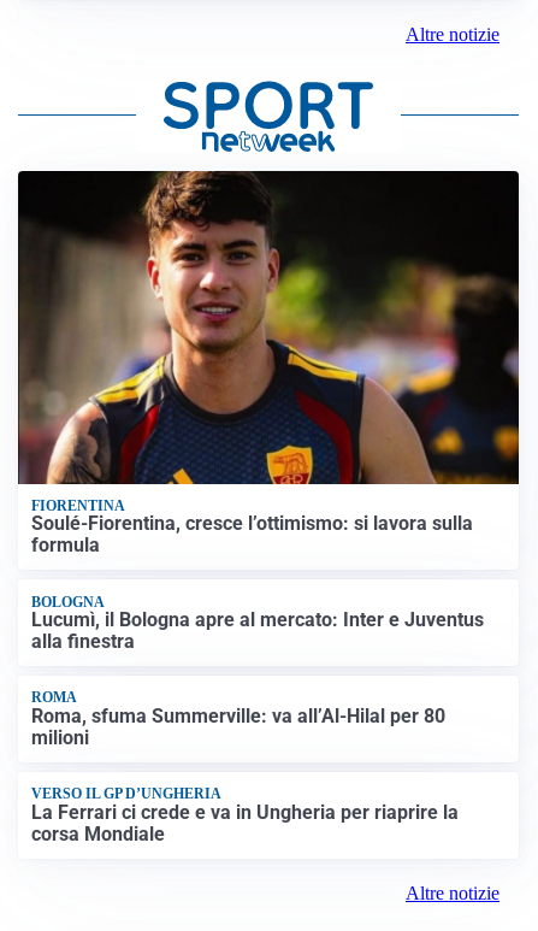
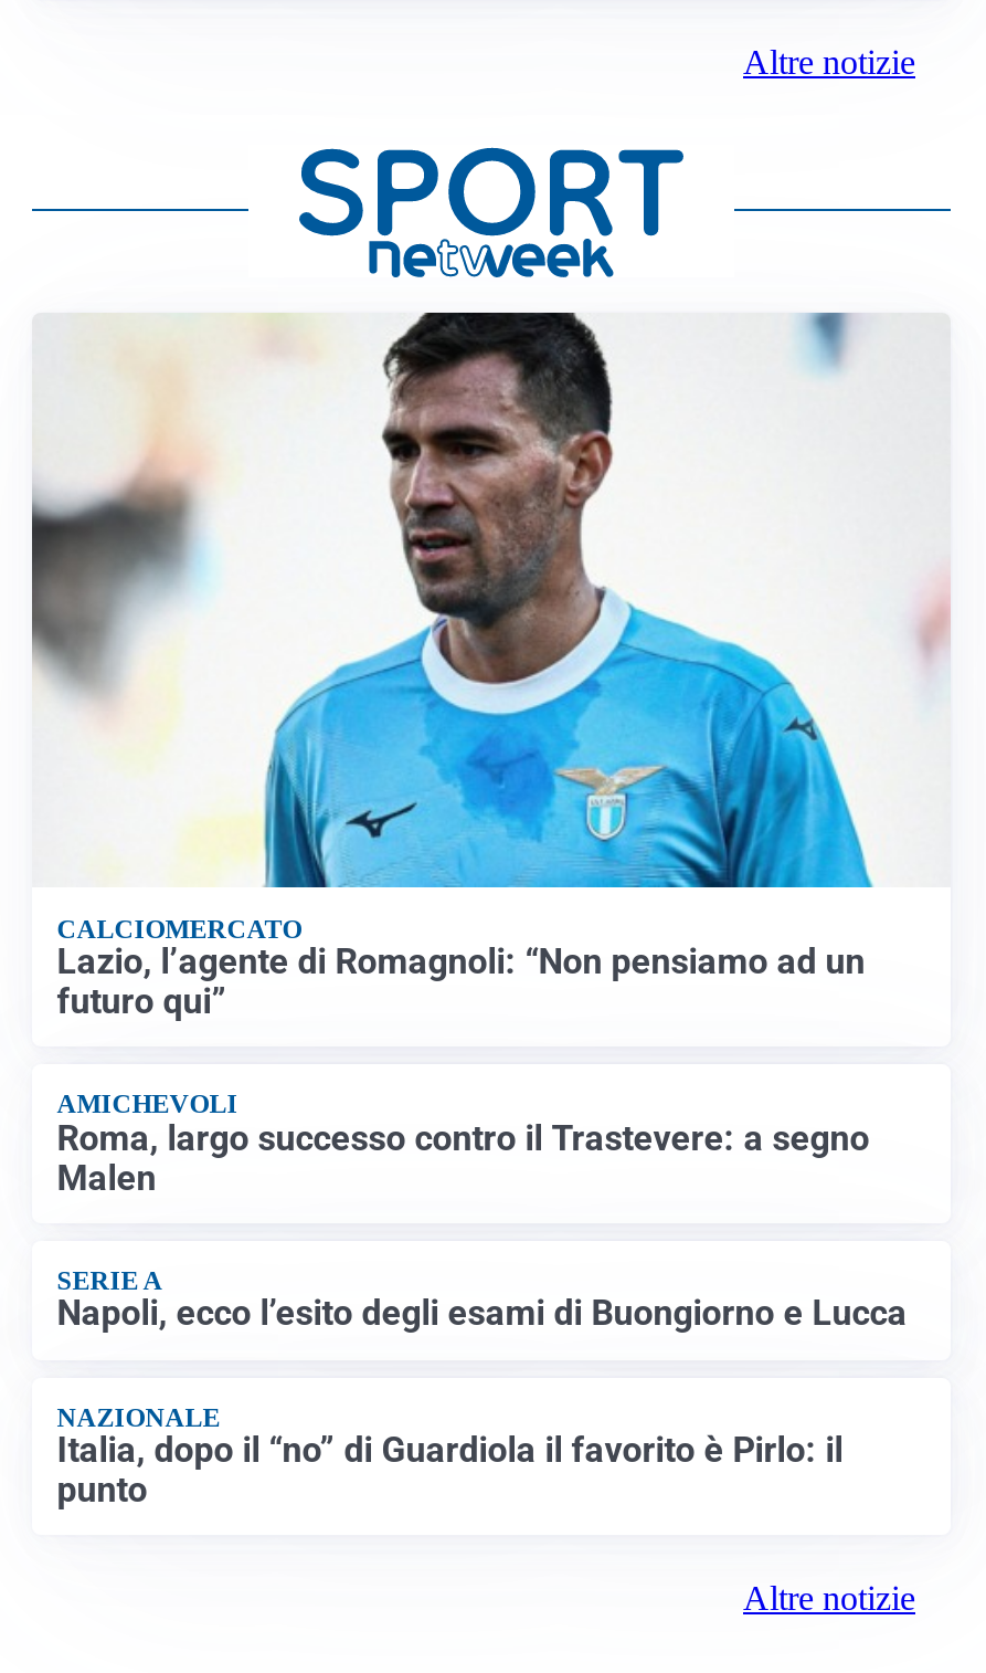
- [image]
- FIORENTINA
- Soulé-Fiorentina, cresce l’ottimismo: si lavora sulla
- formula
+ [image]
+ CALCIOMERCATO
+ Lazio, l’agente di Romagnoli: “Non pensiamo ad un
+ futuro qui”

- BOLOGNA
- Lucumì, il Bologna apre al mercato: Inter e Juventus
- alla finestra
+ AMICHEVOLI
+ Roma, largo successo contro il Trastevere: a segno
+ Malen

- ROMA
- Roma, sfuma Summerville: va all’Al-Hilal per 80
- milioni
+ SERIE A
+ Napoli, ecco l’esito degli esami di Buongiorno e Lucca

- VERSO IL GP D’UNGHERIA
- La Ferrari ci crede e va in Ungheria per riaprire la
- corsa Mondiale
+ NAZIONALE
+ Italia, dopo il “no” di Guardiola il favorito è Pirlo: il
+ punto
